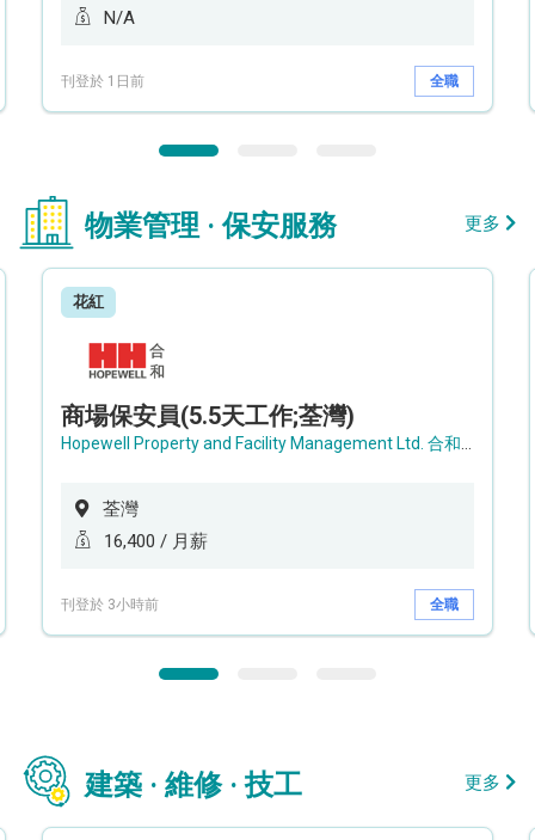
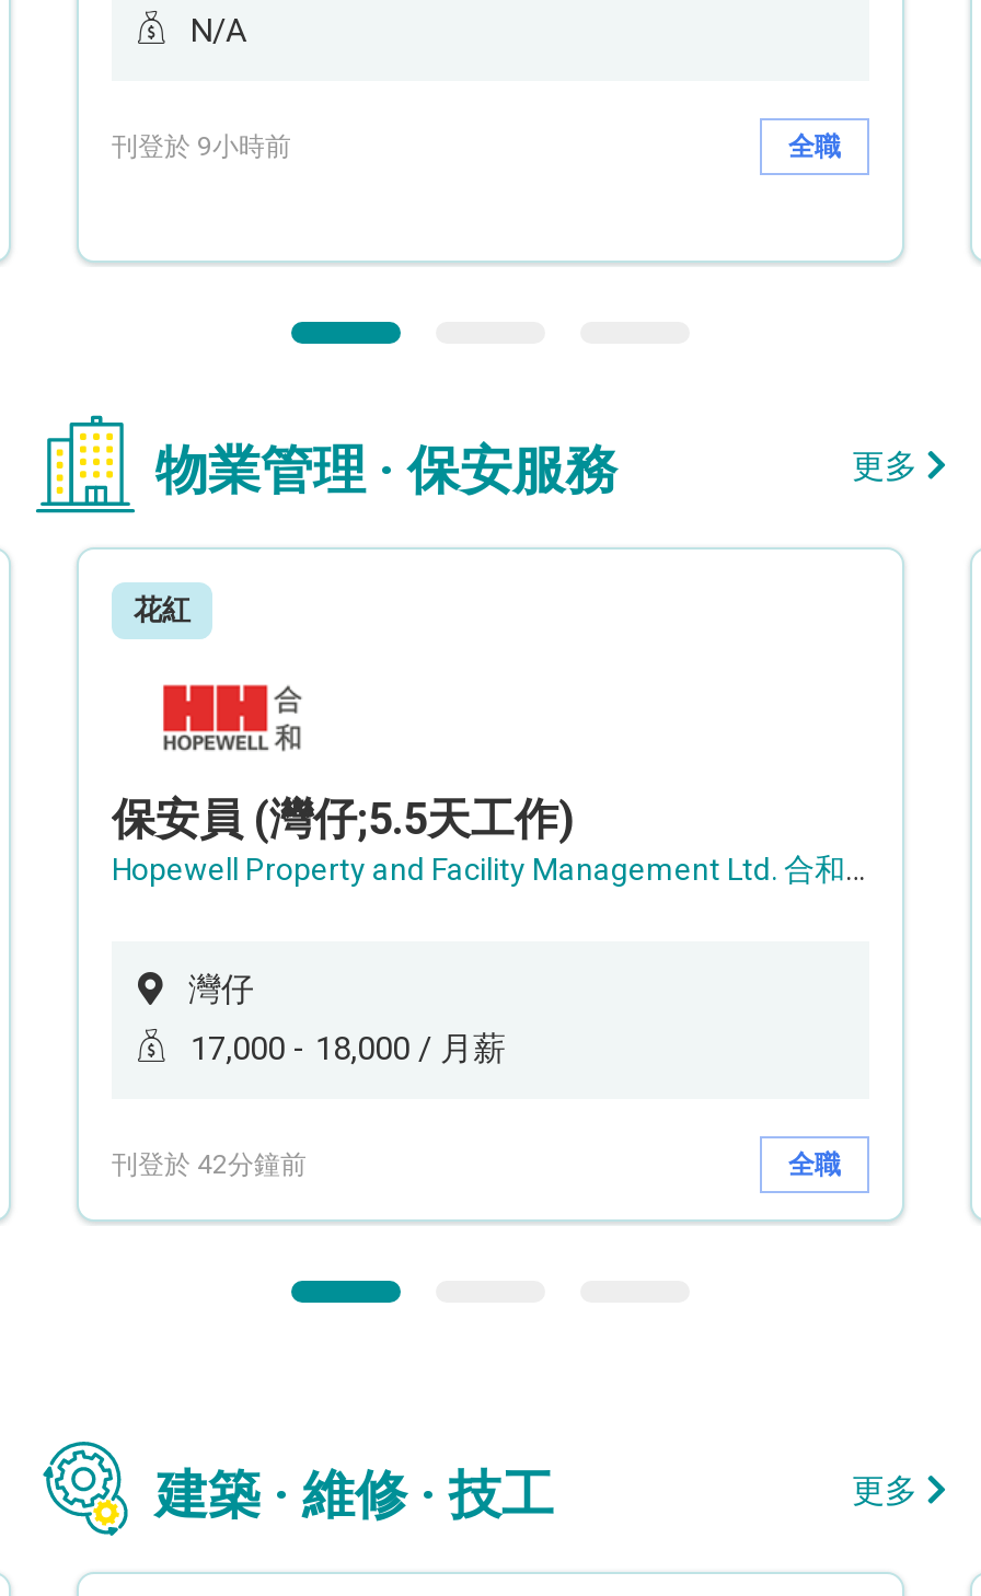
- 刊登於 1日前
+ 刊登於 9小時前

- 商場保安員(5.5天工作;荃灣)
+ 保安員 (灣仔;5.5天工作)

- 荃灣
+ 灣仔

- 16,400 / 月薪
+ 17,000 - 18,000 / 月薪

- 刊登於 3小時前
+ 刊登於 42分鐘前
